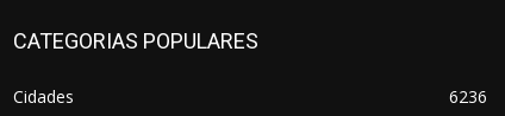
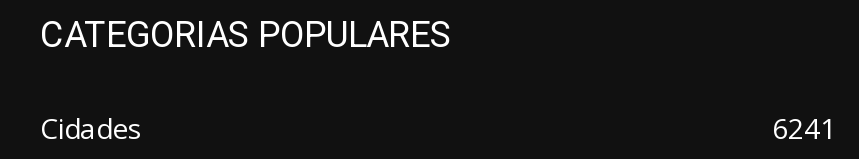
- 6236
+ 6241
